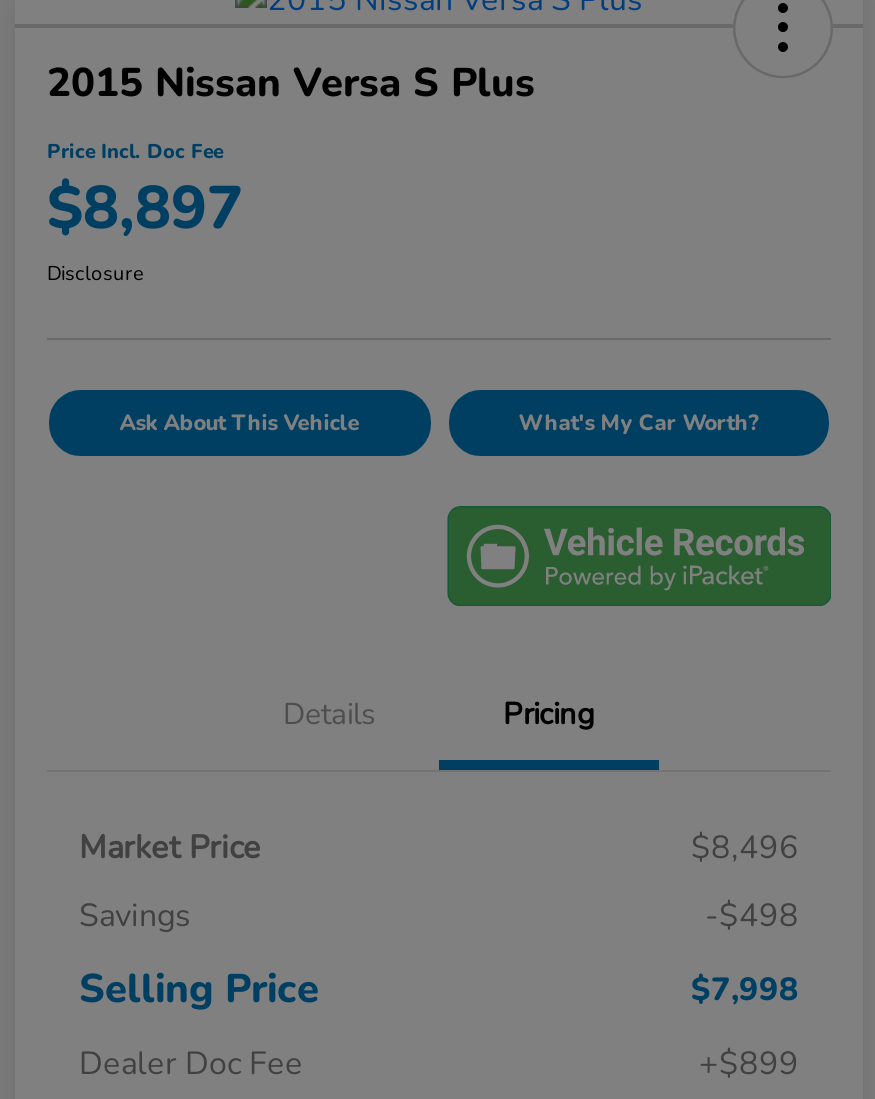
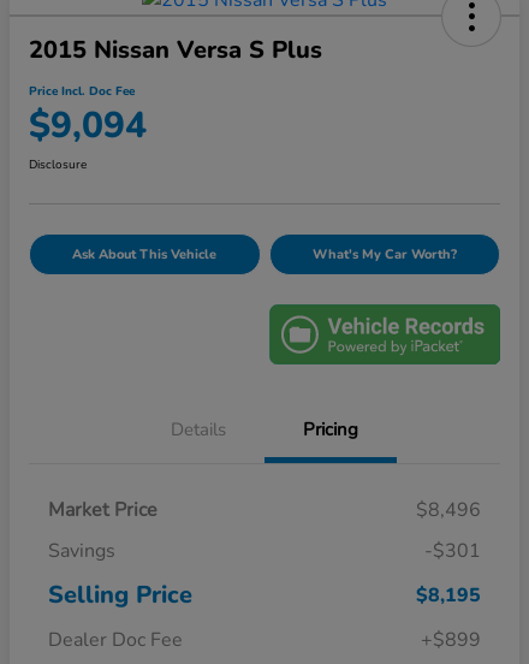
- $8,897
+ $9,094

- -$498
+ -$301

- $7,998
+ $8,195
